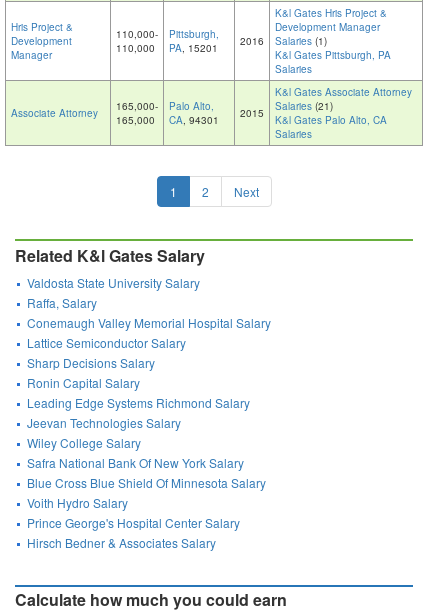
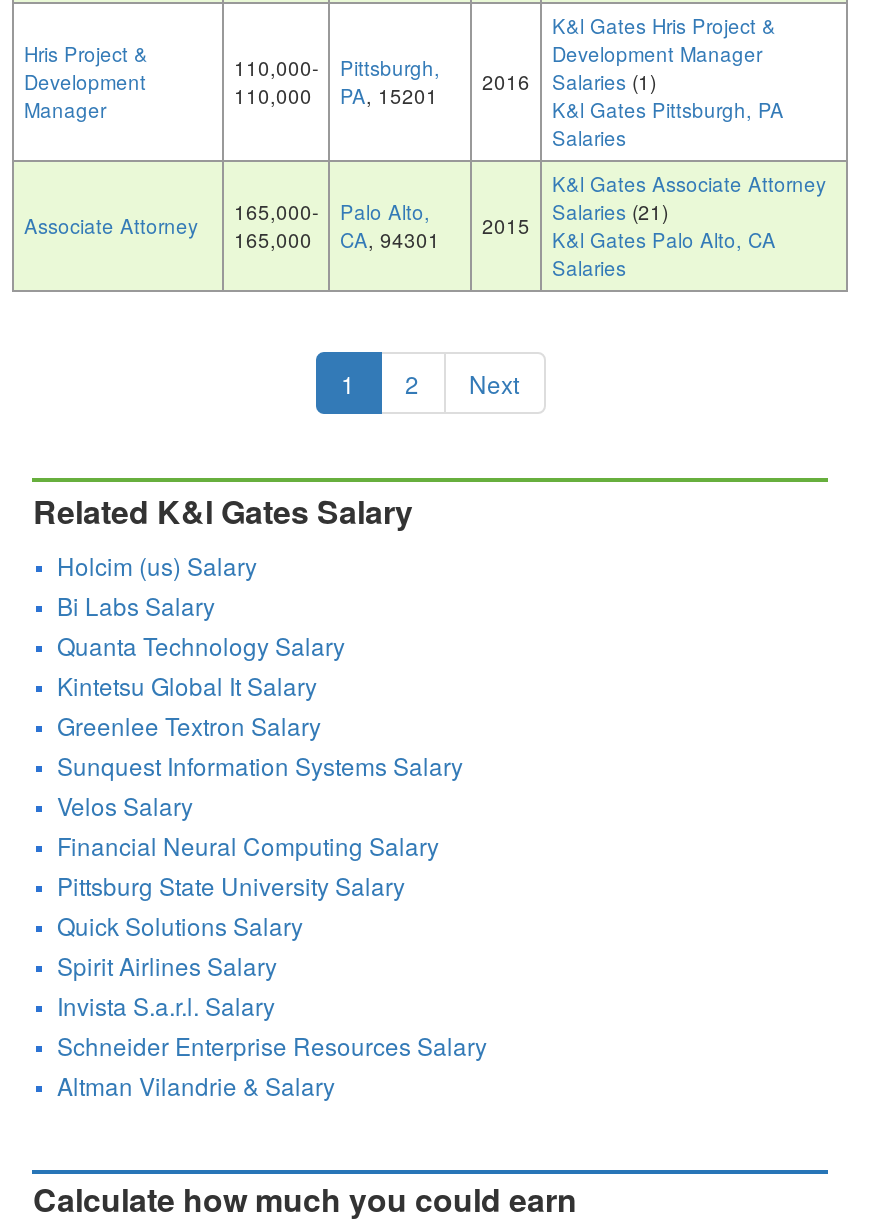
- Valdosta State University Salary
- Raffa, Salary
- Conemaugh Valley Memorial Hospital Salary
- Lattice Semiconductor Salary
- Sharp Decisions Salary
- Ronin Capital Salary
- Leading Edge Systems Richmond Salary
- Jeevan Technologies Salary
- Wiley College Salary
- Safra National Bank Of New York Salary
- Blue Cross Blue Shield Of Minnesota Salary
- Voith Hydro Salary
- Prince George's Hospital Center Salary
- Hirsch Bedner & Associates Salary
+ Holcim (us) Salary
+ Bi Labs Salary
+ Quanta Technology Salary
+ Kintetsu Global It Salary
+ Greenlee Textron Salary
+ Sunquest Information Systems Salary
+ Velos Salary
+ Financial Neural Computing Salary
+ Pittsburg State University Salary
+ Quick Solutions Salary
+ Spirit Airlines Salary
+ Invista S.a.r.l. Salary
+ Schneider Enterprise Resources Salary
+ Altman Vilandrie & Salary
